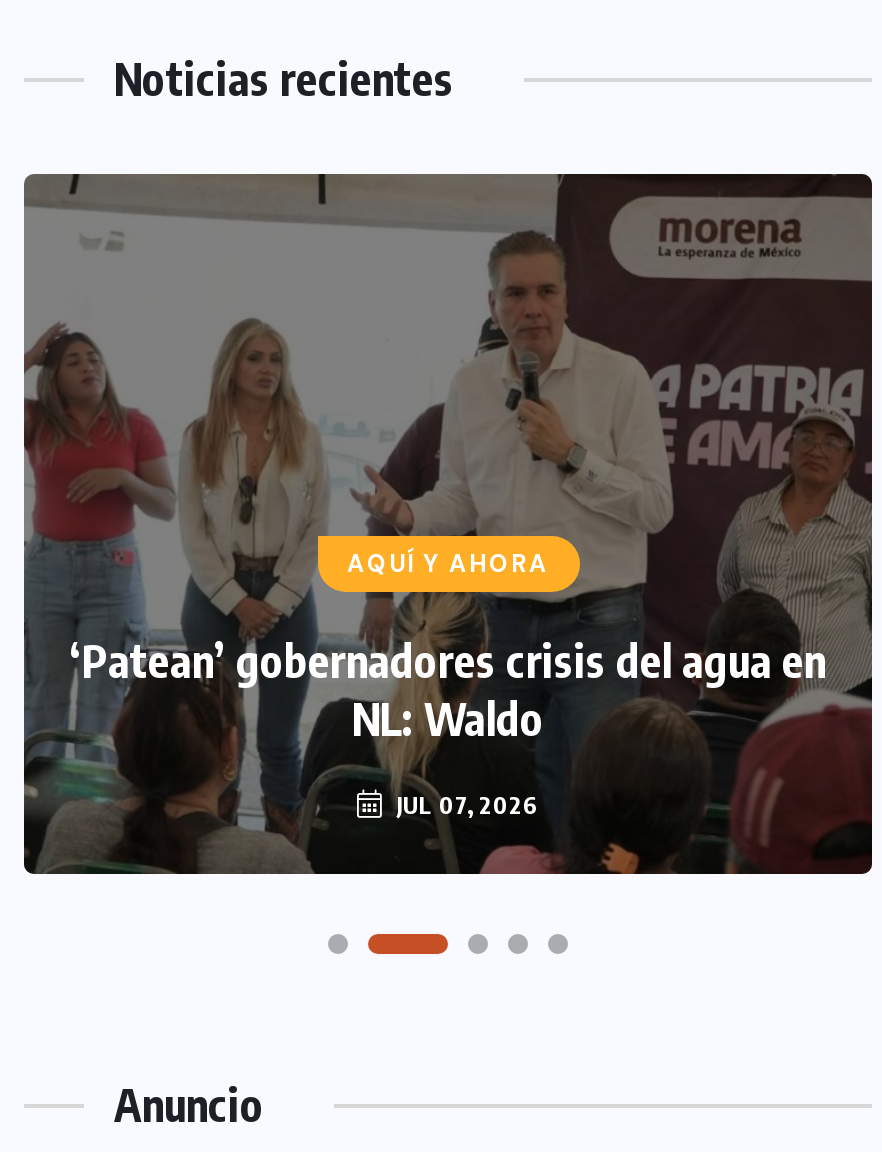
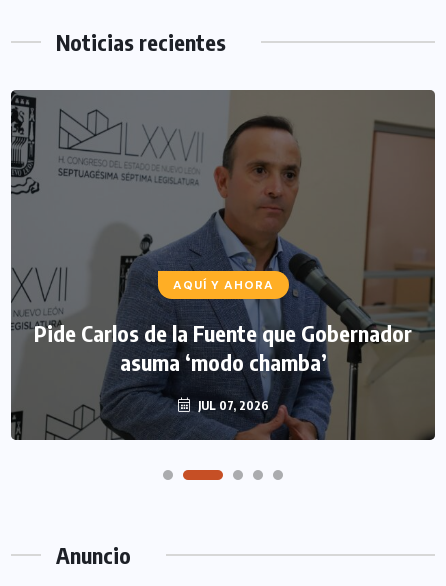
- [image]
- ‘Patean’ gobernadores crisis del agua en
- NL: Waldo
+ [image]
+ Pide Carlos de la Fuente que Gobernador
+ asuma ‘modo chamba’
